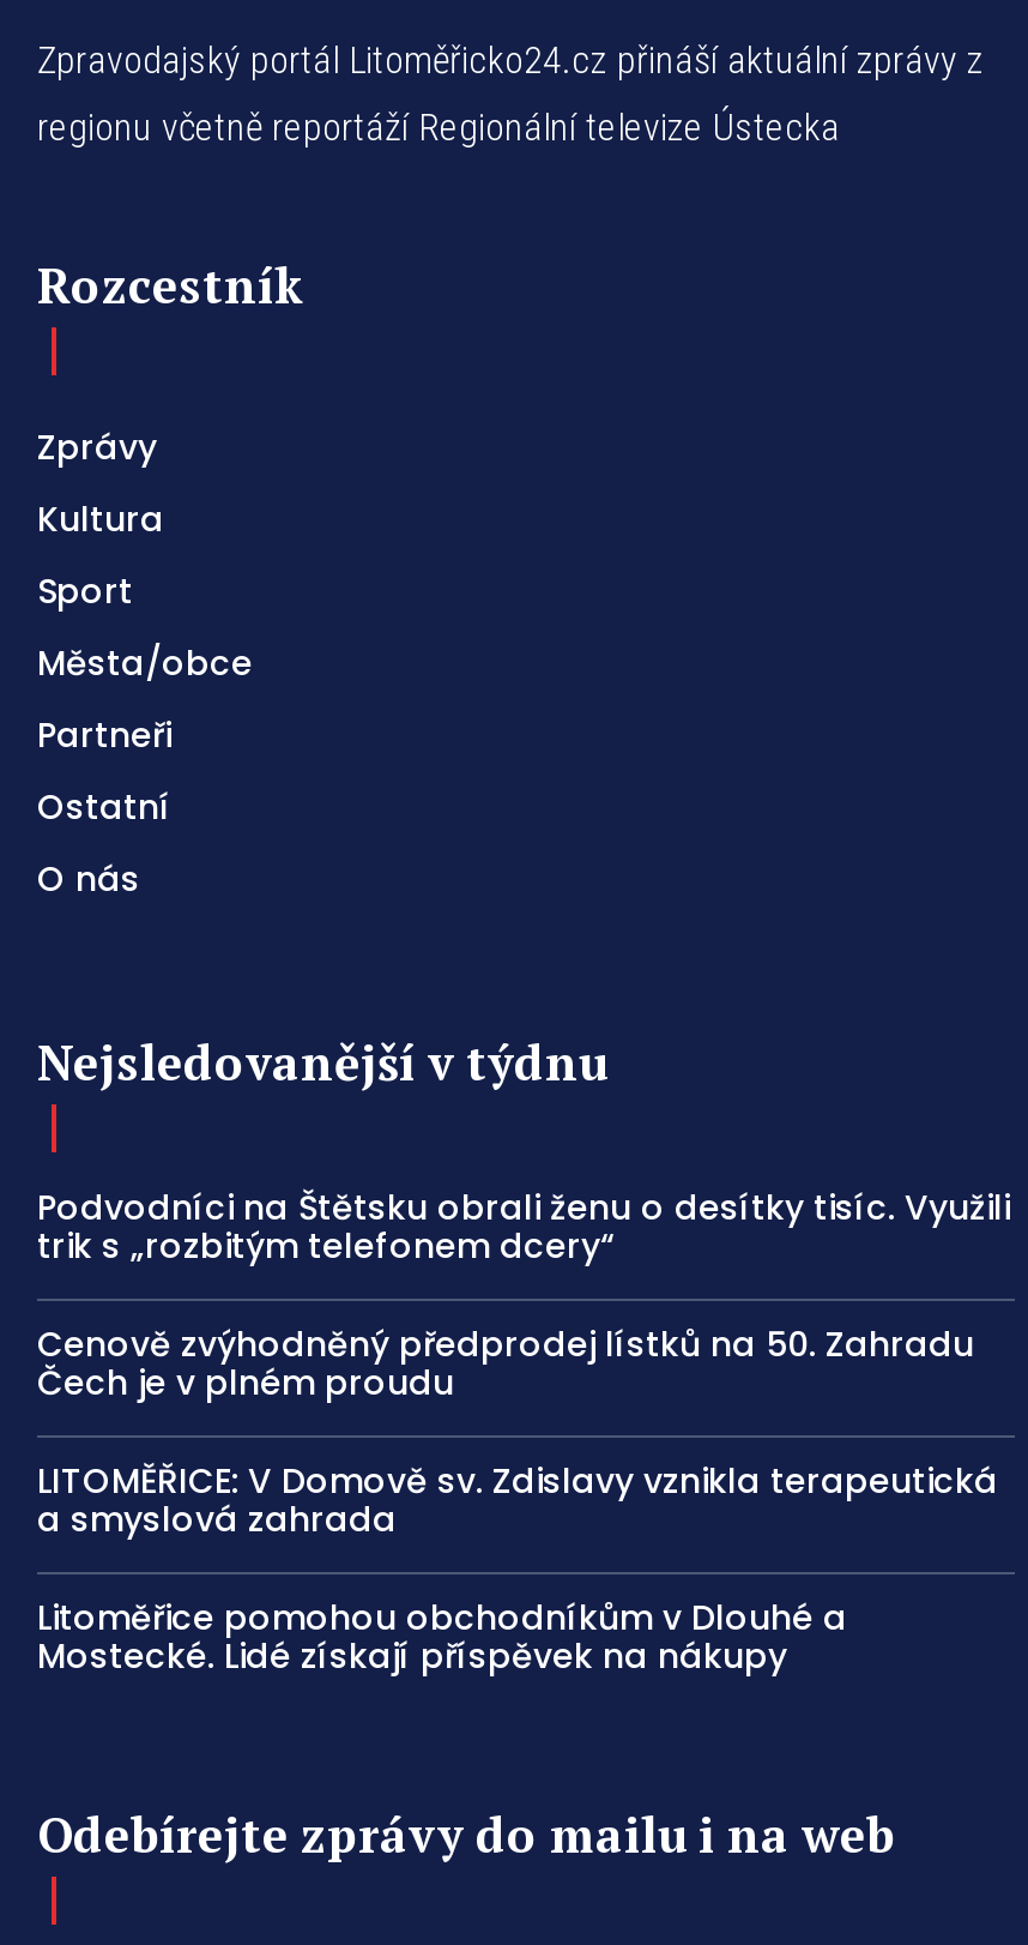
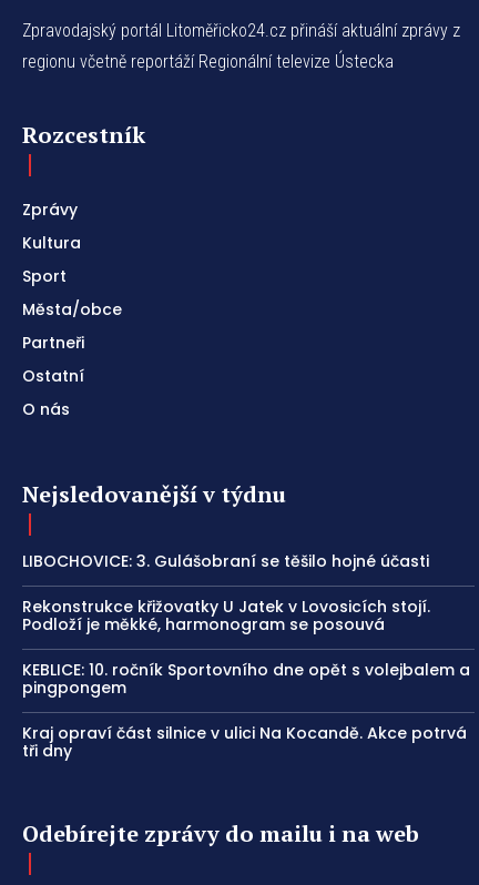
- Podvodníci na Štětsku obrali ženu o desítky tisíc. Využili
- trik s „rozbitým telefonem dcery“
+ LIBOCHOVICE: 3. Gulášobraní se těšilo hojné účasti

- Cenově zvýhodněný předprodej lístků na 50. Zahradu
- Čech je v plném proudu
+ Rekonstrukce křižovatky U Jatek v Lovosicích stojí.
+ Podloží je měkké, harmonogram se posouvá

- LITOMĚŘICE: V Domově sv. Zdislavy vznikla terapeutická
- a smyslová zahrada
+ KEBLICE: 10. ročník Sportovního dne opět s volejbalem a
+ pingpongem

- Litoměřice pomohou obchodníkům v Dlouhé a
- Mostecké. Lidé získají příspěvek na nákupy
+ Kraj opraví část silnice v ulici Na Kocandě. Akce potrvá
+ tři dny
